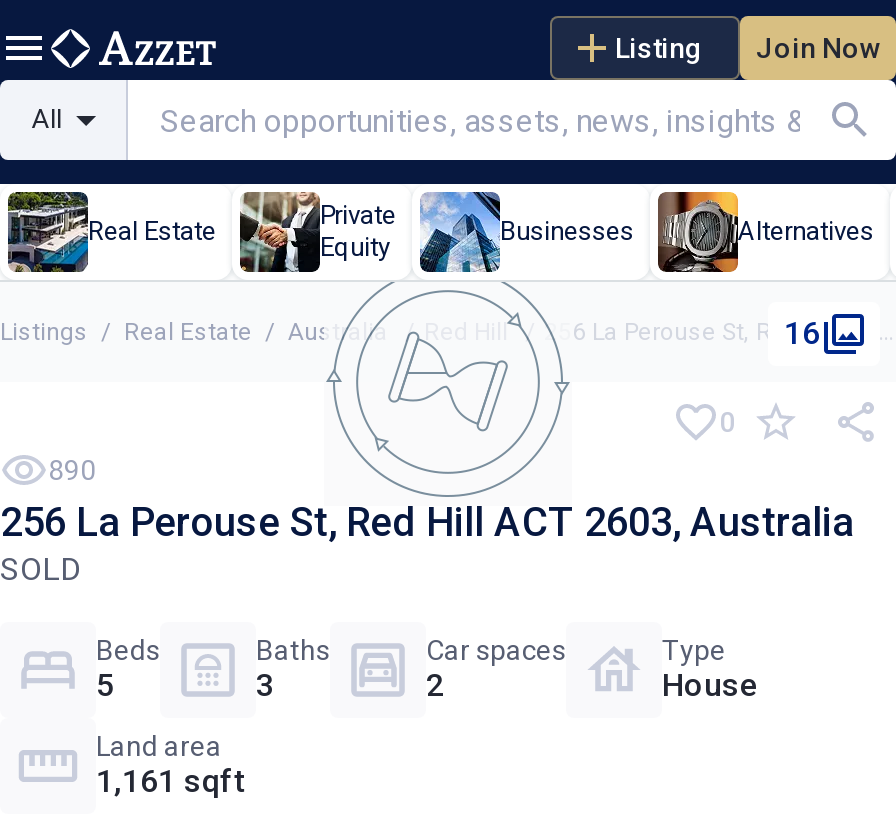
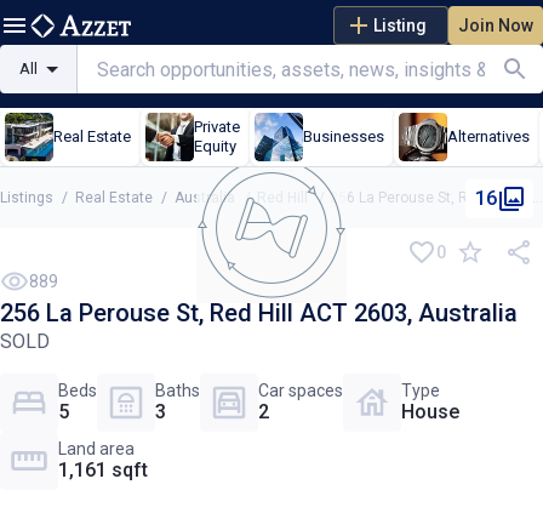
- 890
+ 889
